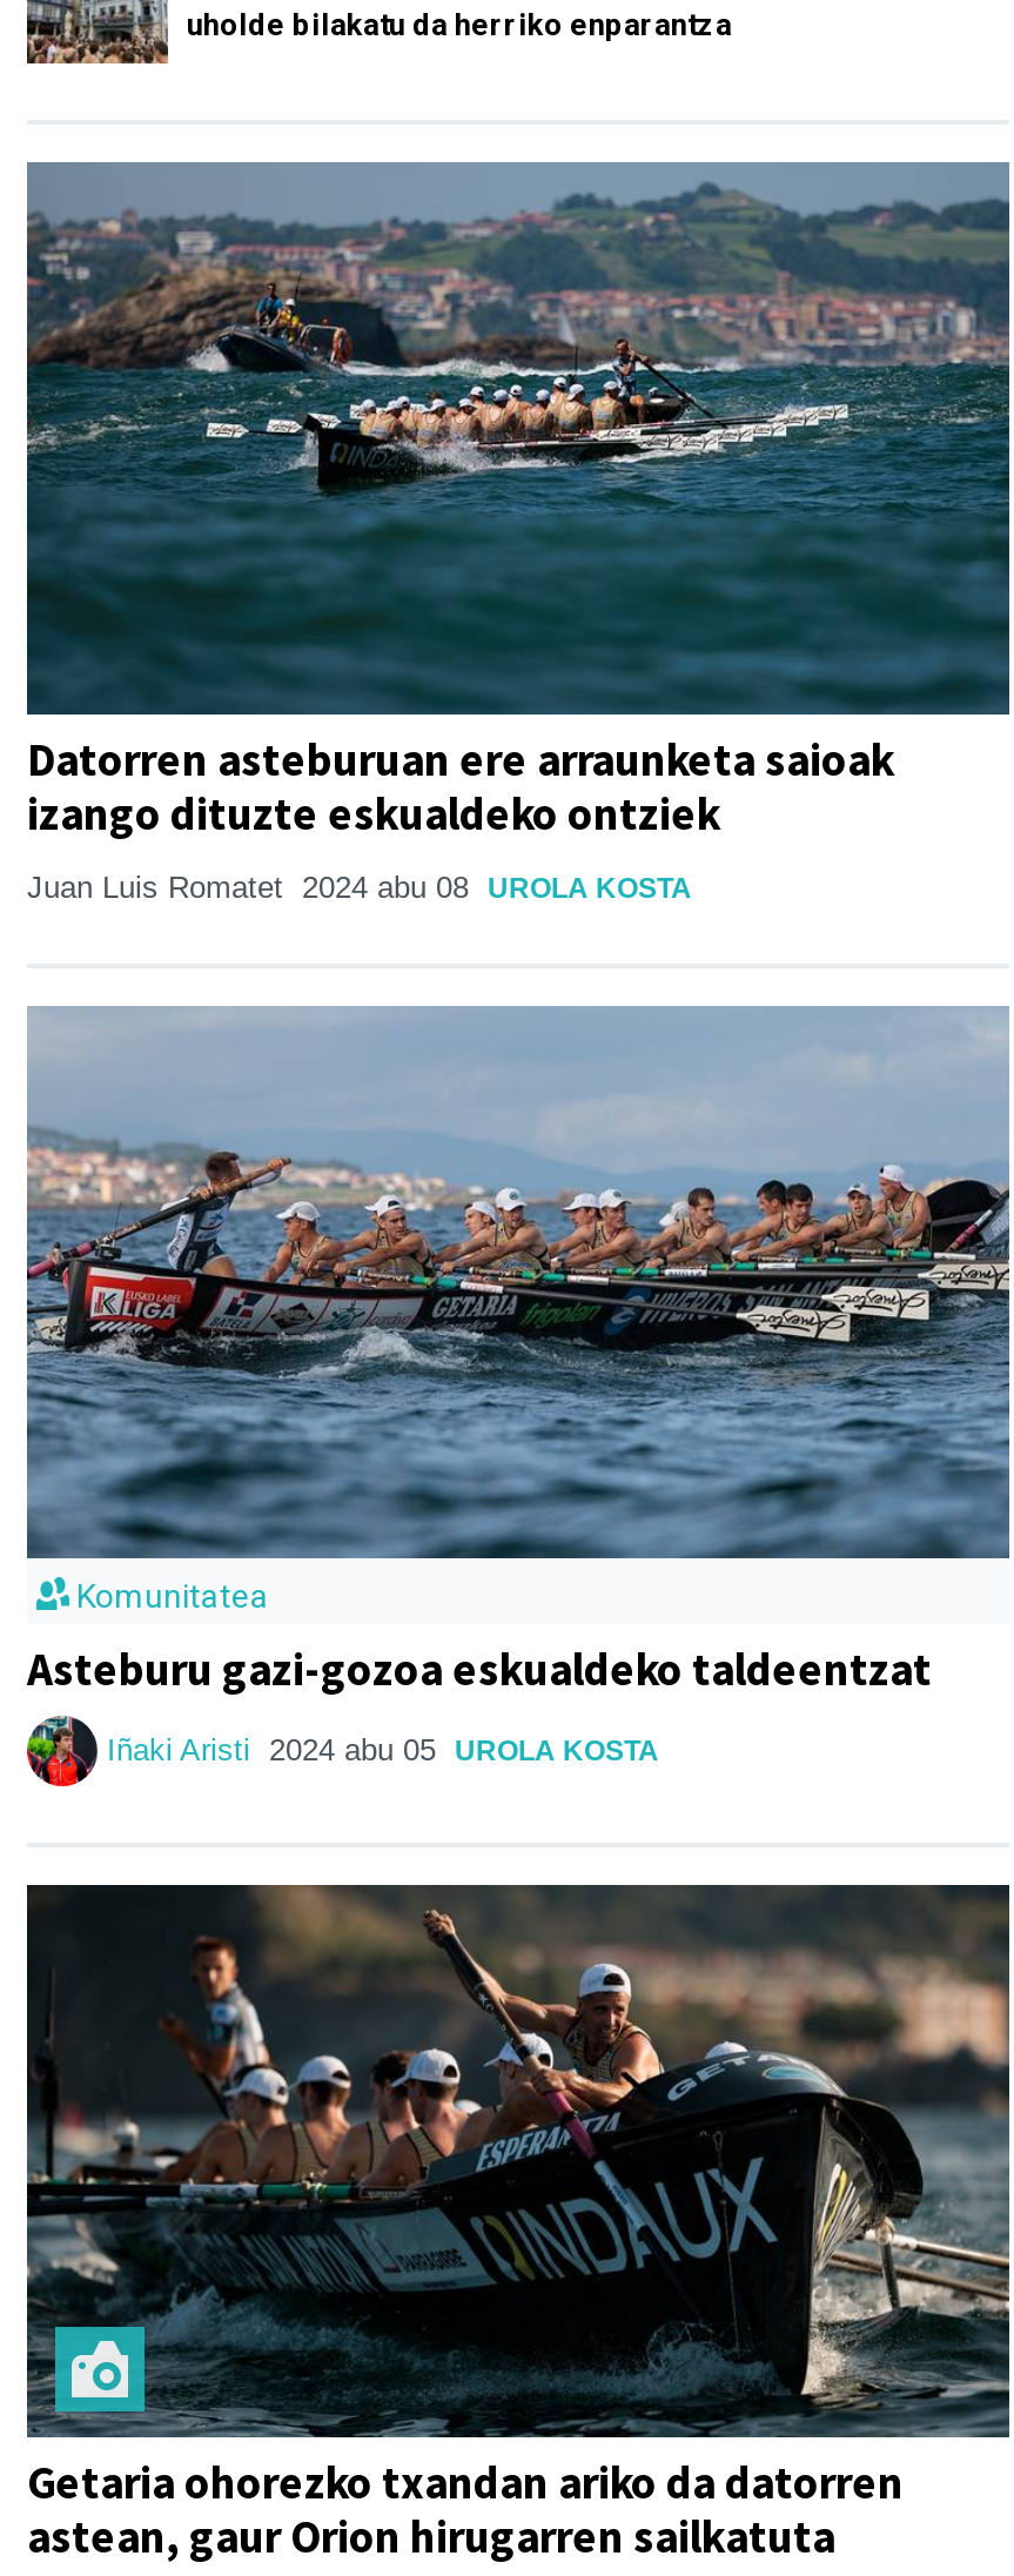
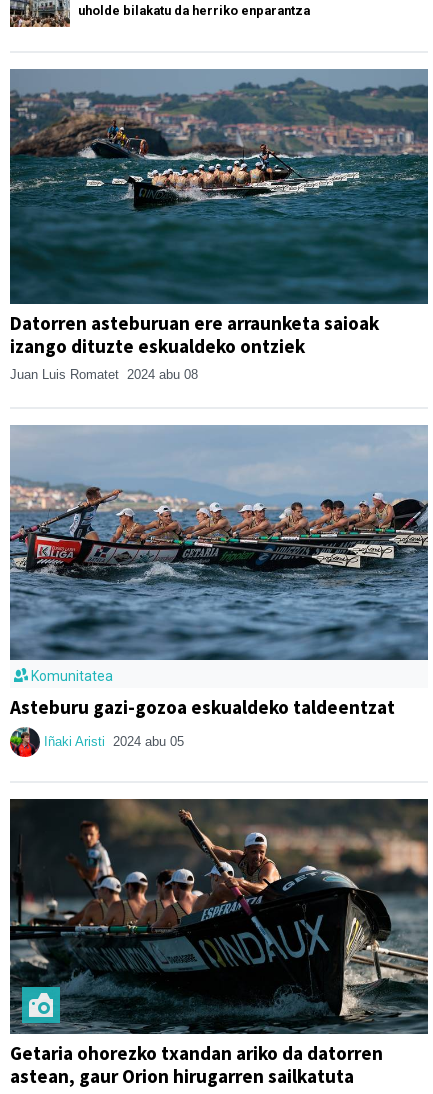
- Juan Luis Romatet 2024 abu 08 UROLA KOSTA
+ Juan Luis Romatet 2024 abu 08

- Iñaki Aristi 2024 abu 05 UROLA KOSTA
+ Iñaki Aristi 2024 abu 05
